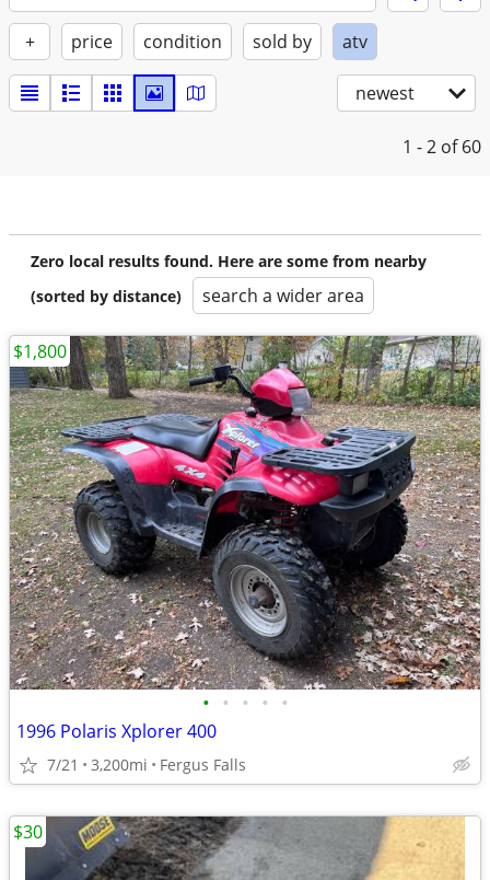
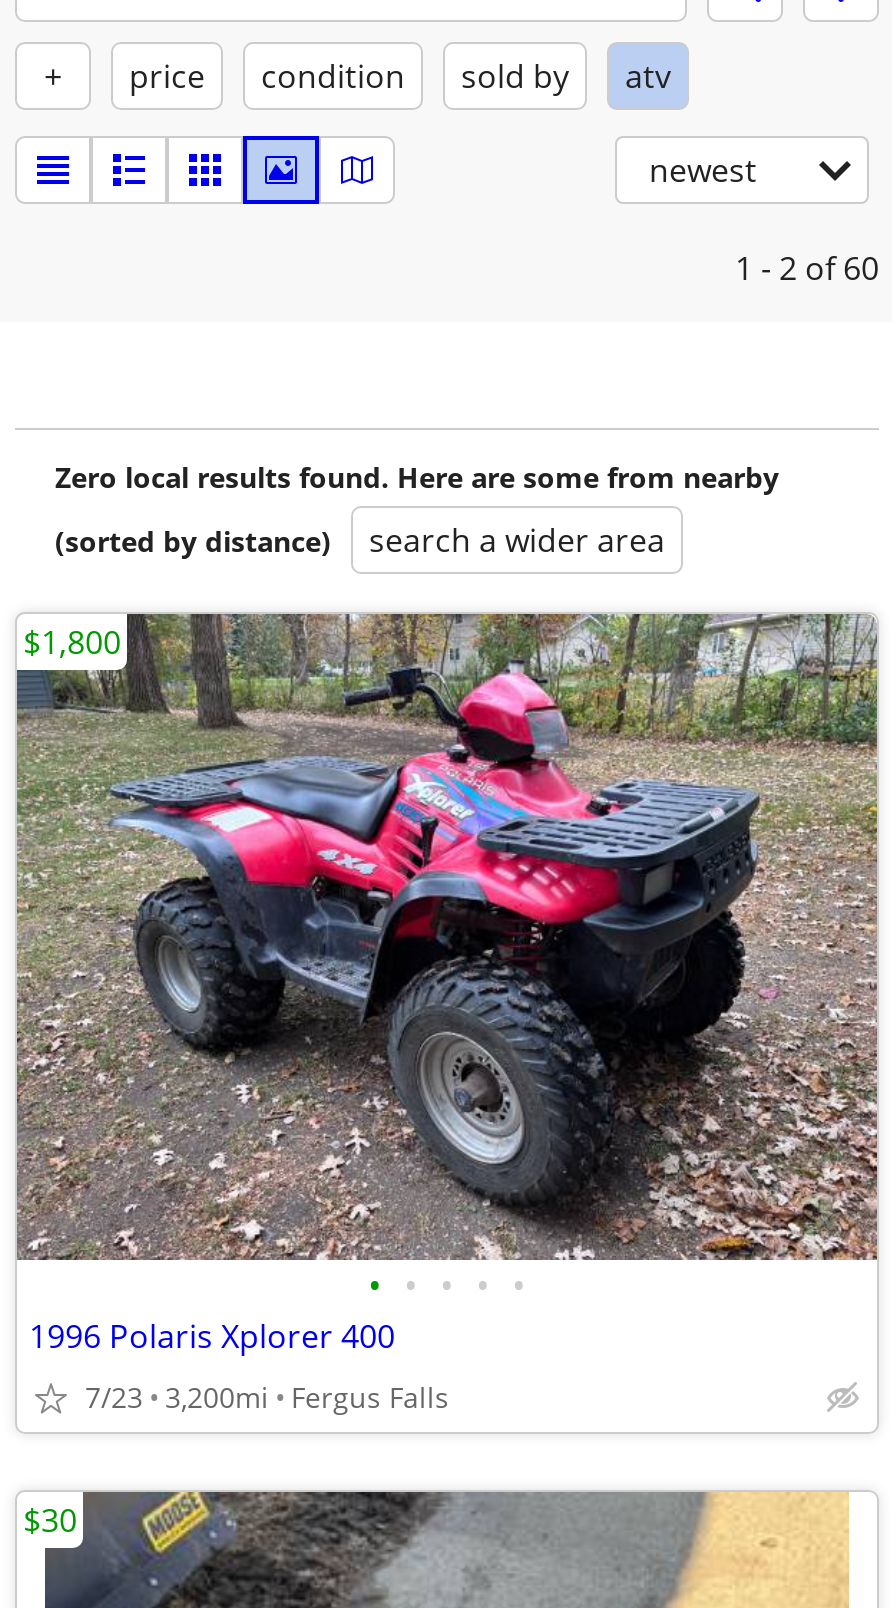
- 7/21 3,200mi Fergus Falls
+ 7/23 3,200mi Fergus Falls
